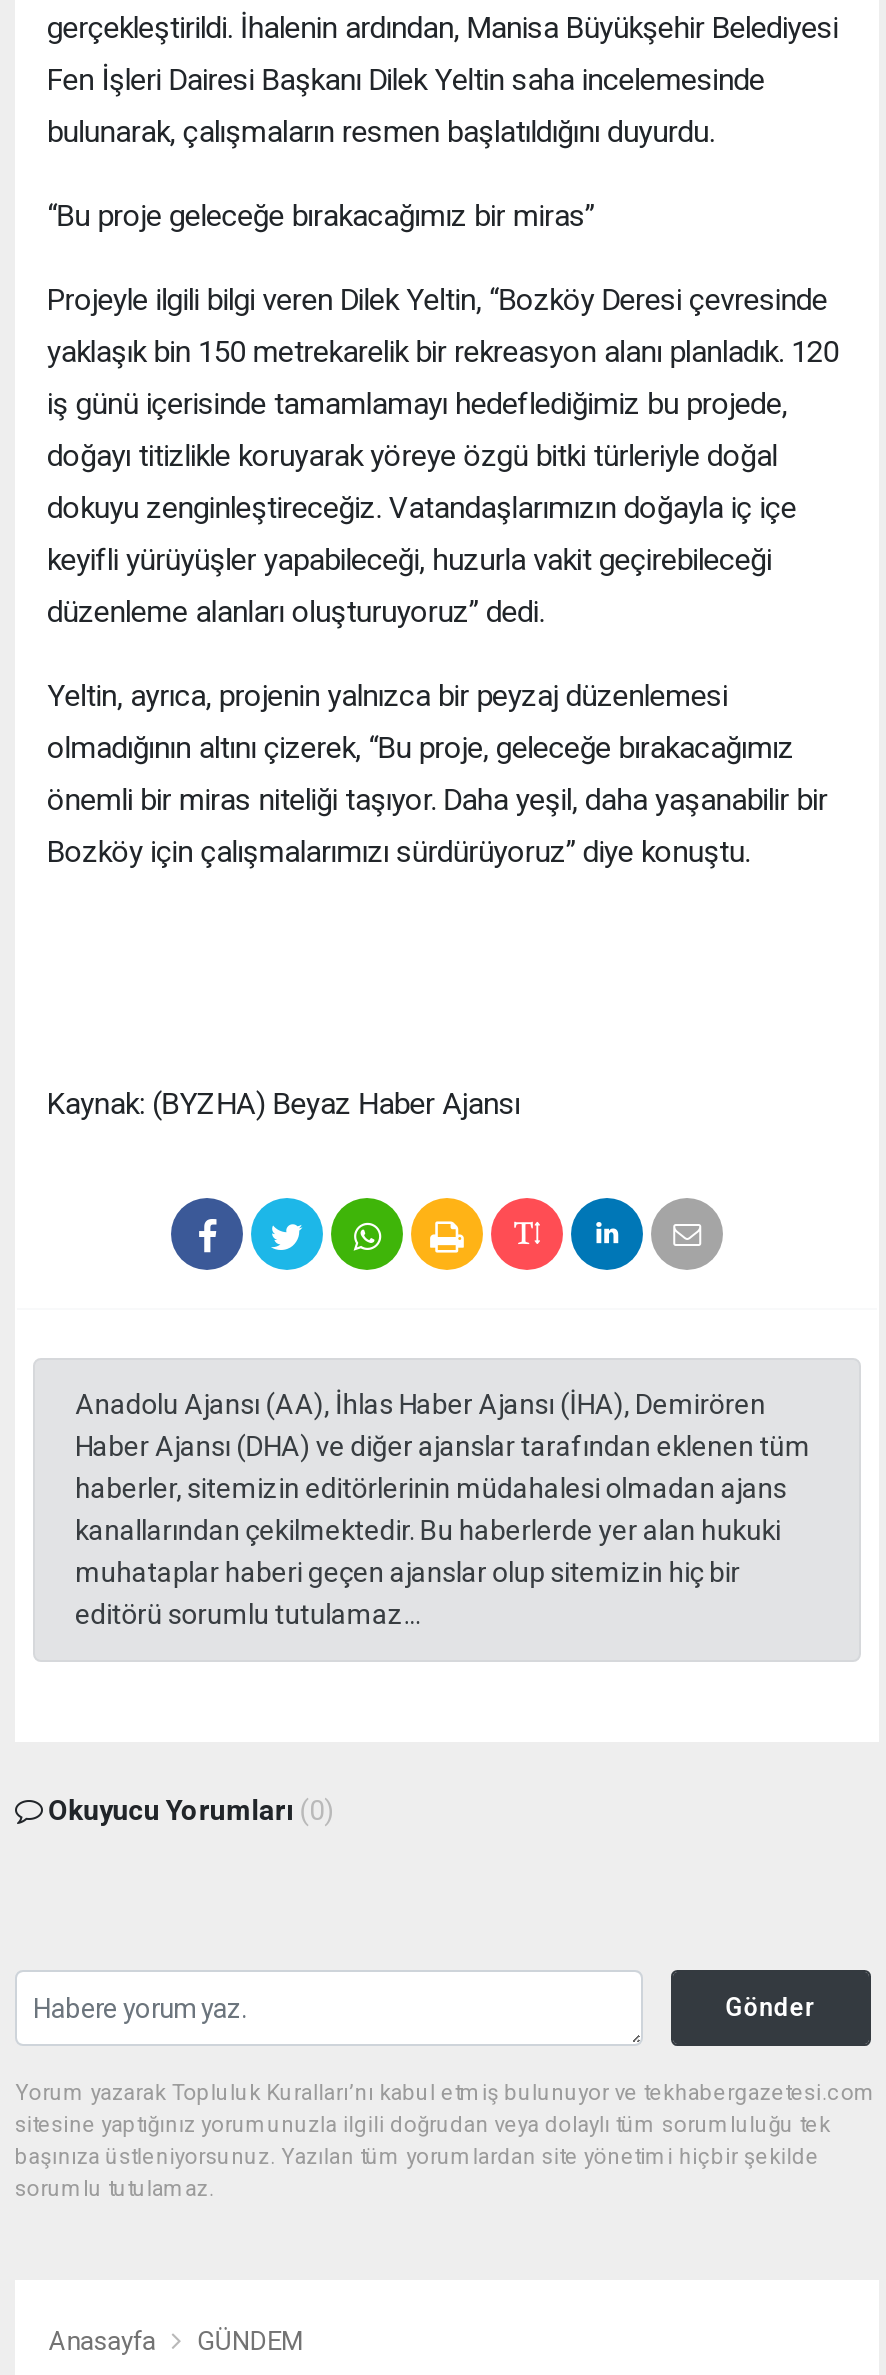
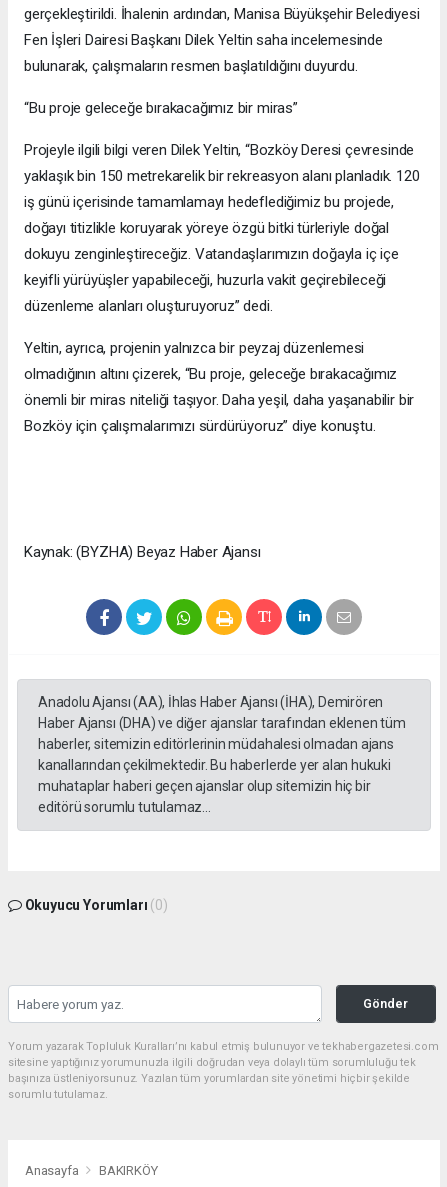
- GÜNDEM
+ BAKIRKÖY
